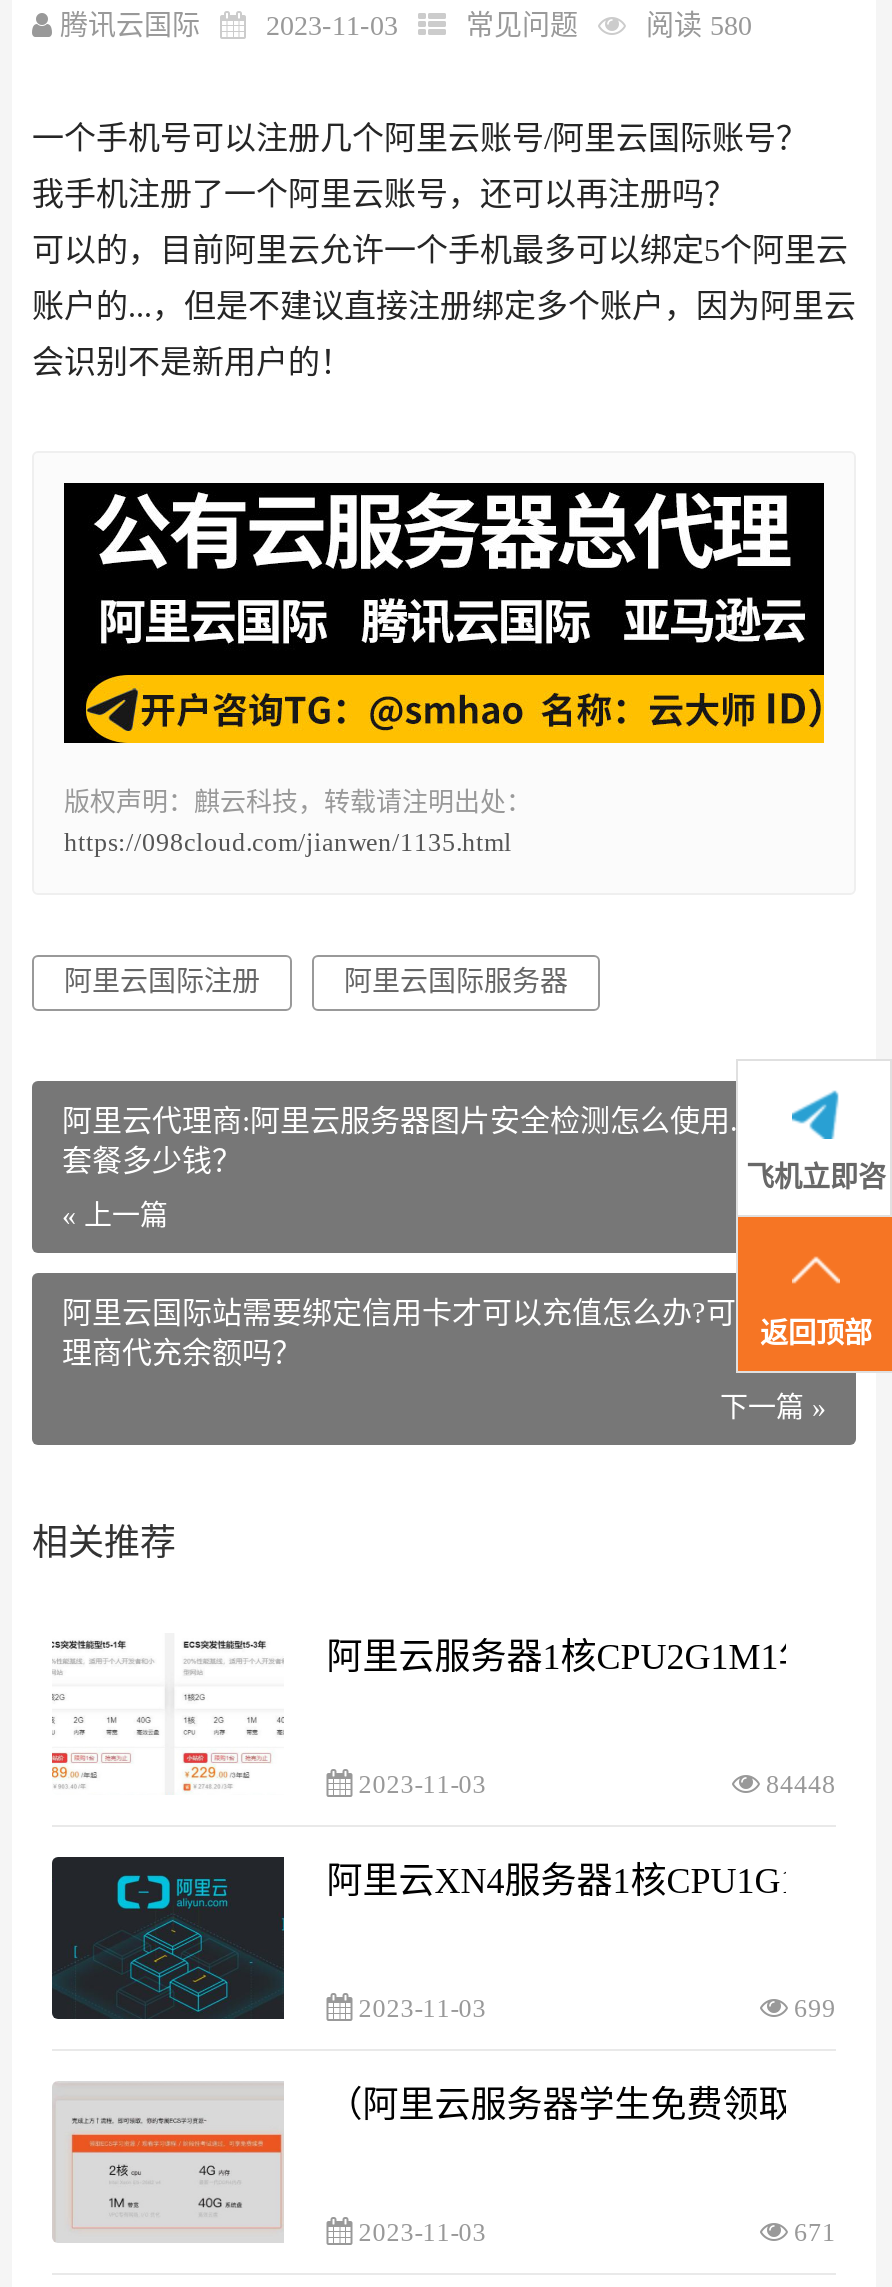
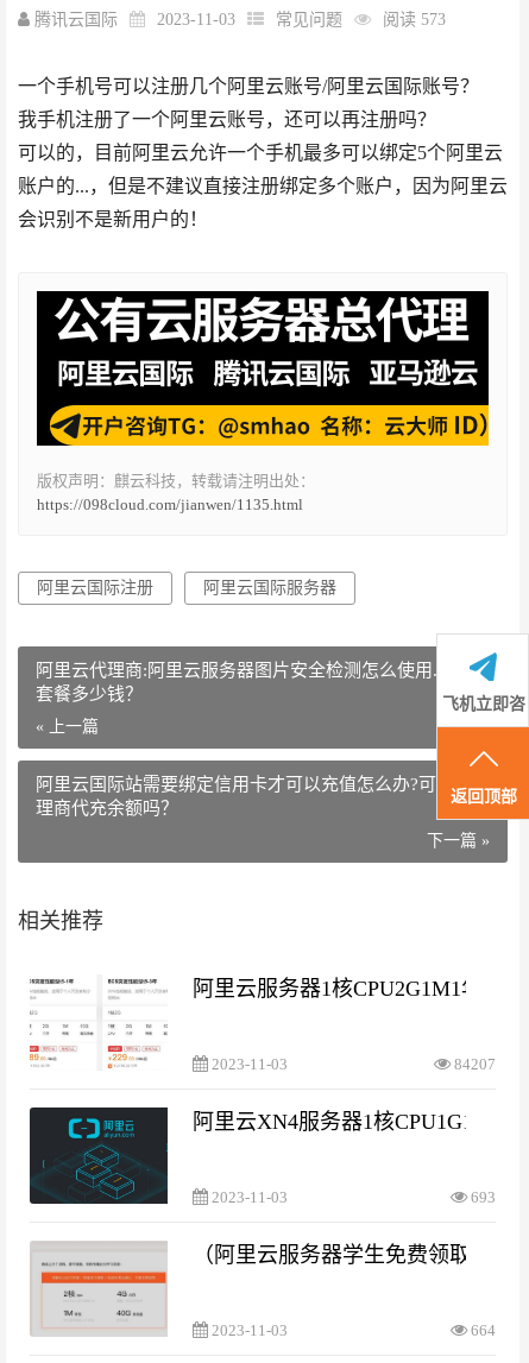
- 阅读 580
+ 阅读 573

- 84448
+ 84207

- 699
+ 693

- 671
+ 664
